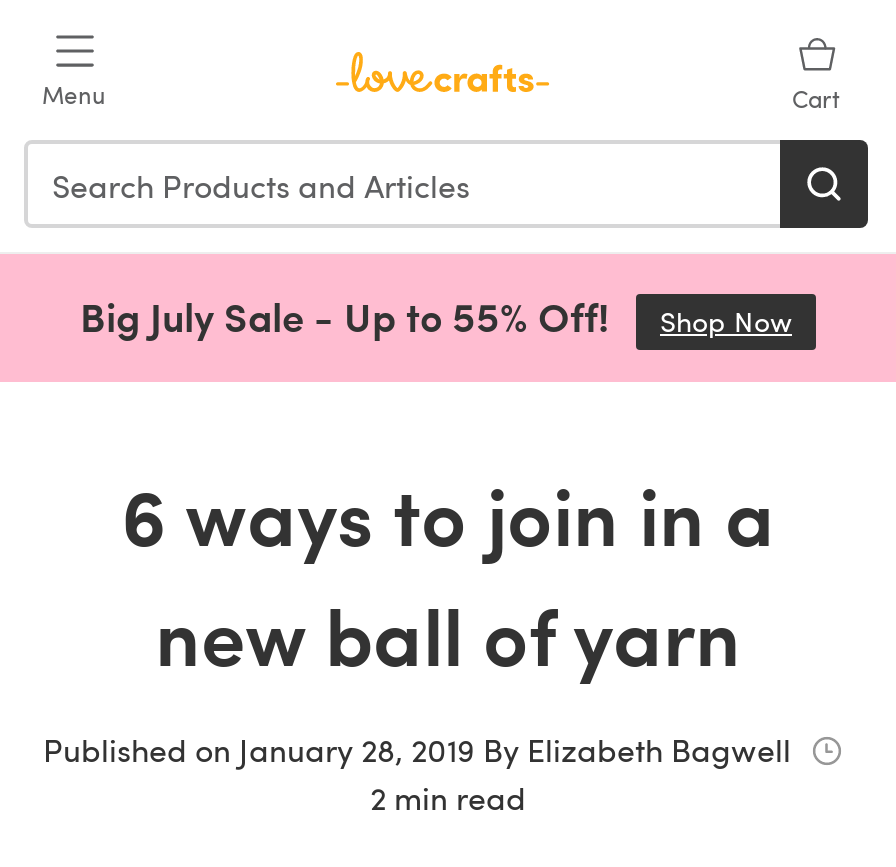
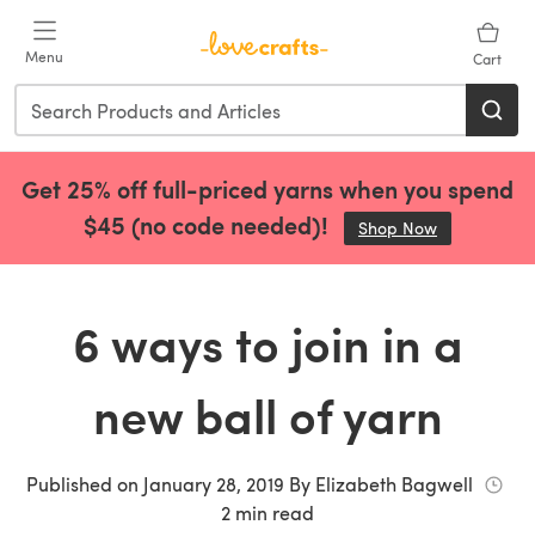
- Big July Sale - Up to 55% Off!
+ Get 25% off full-priced yarns when you spend
+ $45 (no code needed)!
